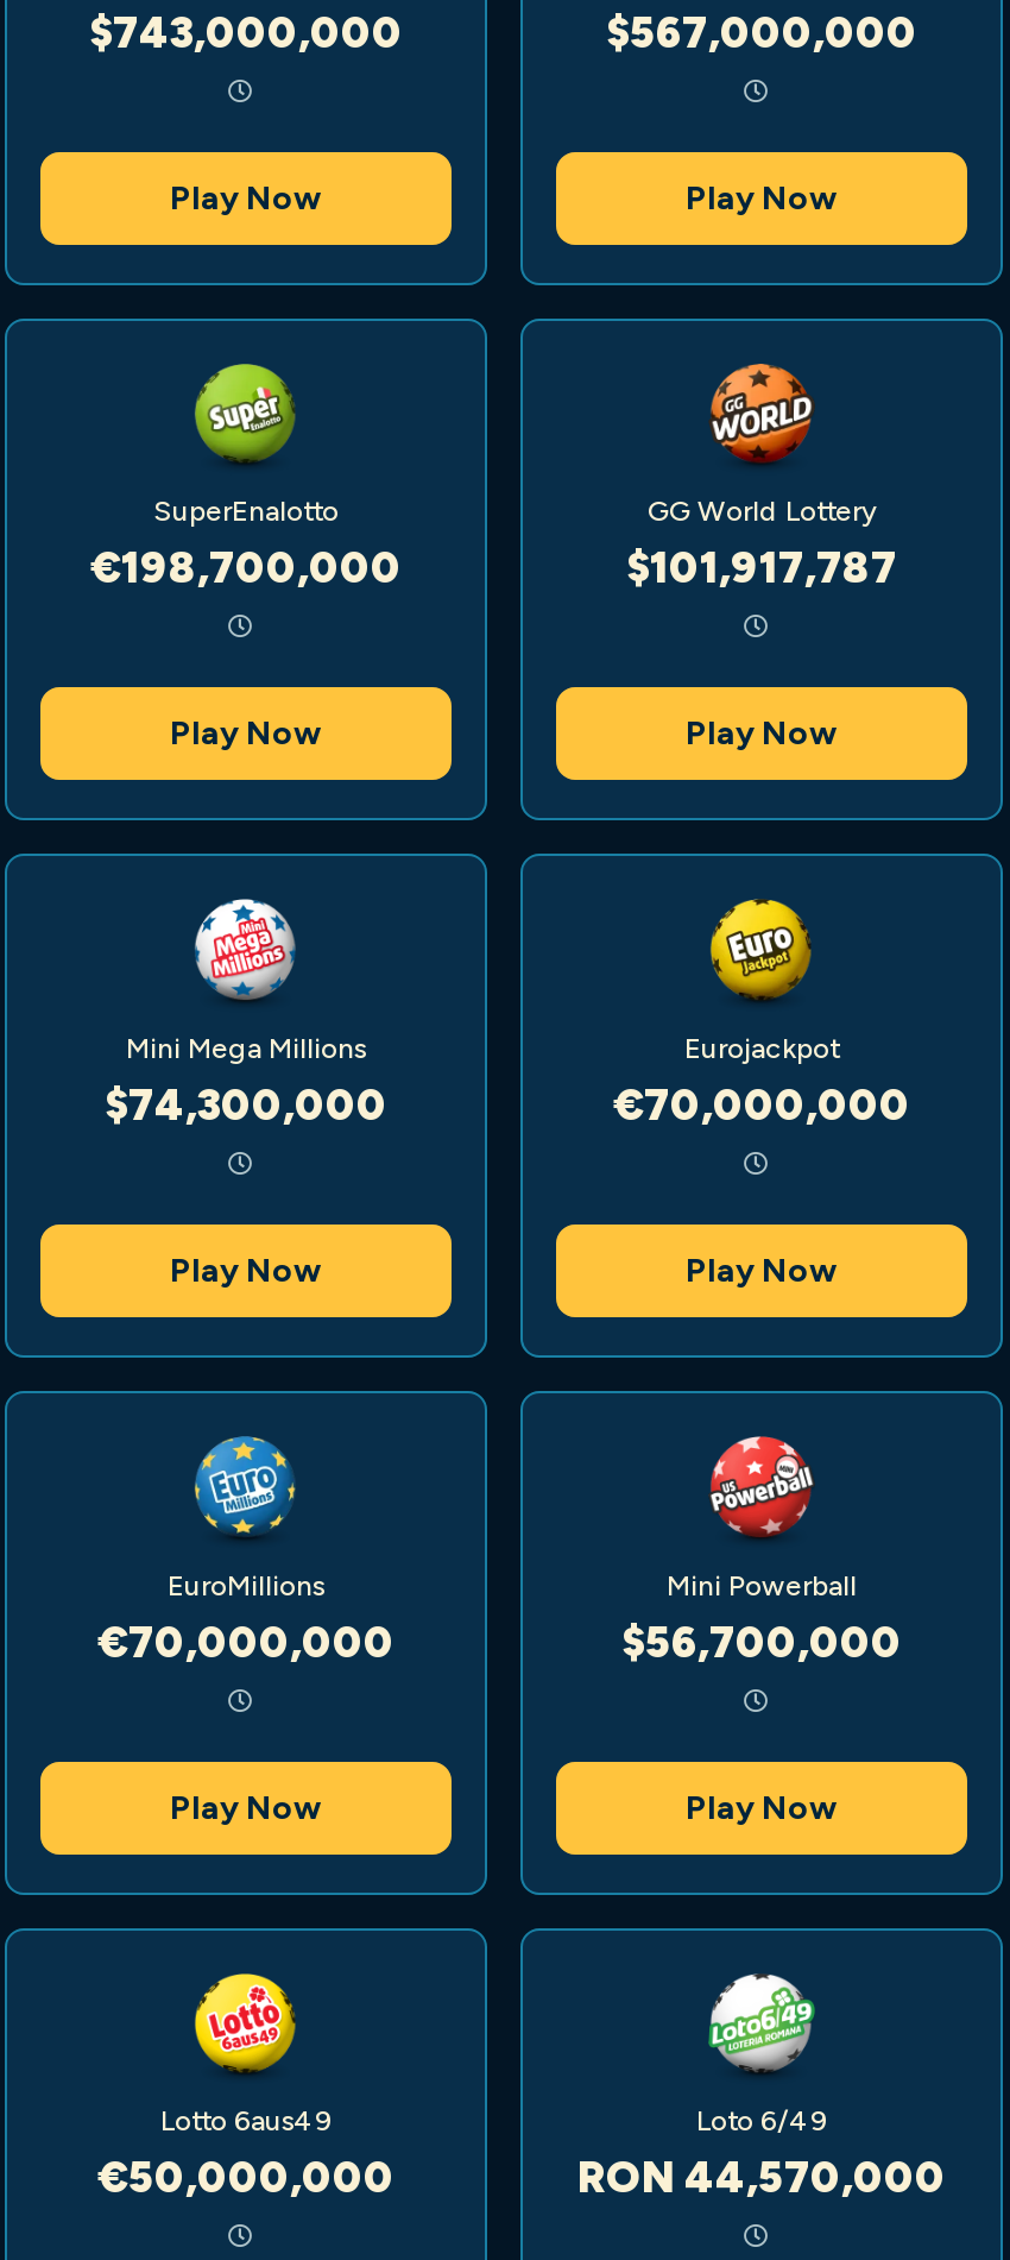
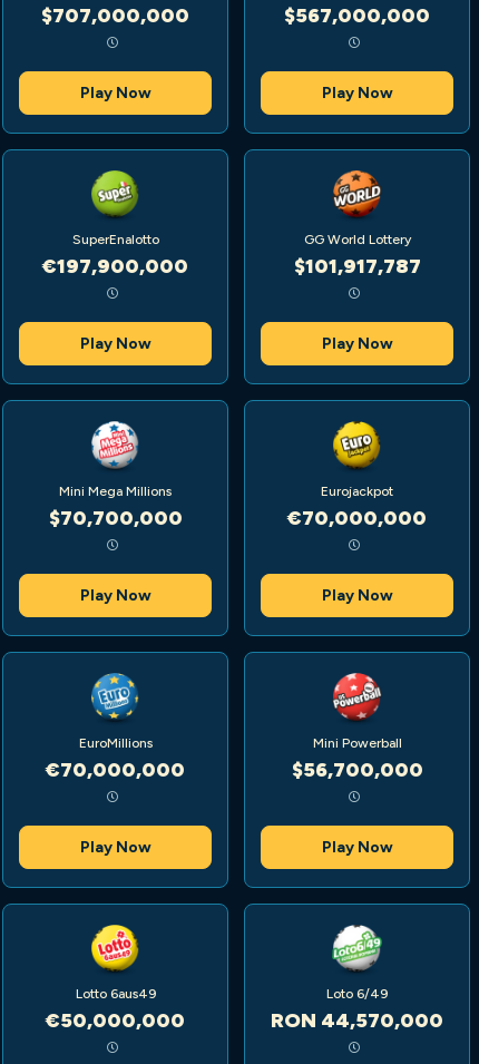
- $743,000,000
+ $707,000,000

- €198,700,000
+ €197,900,000

- $74,300,000
+ $70,700,000
